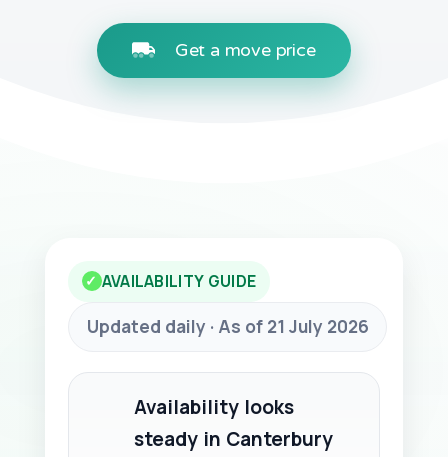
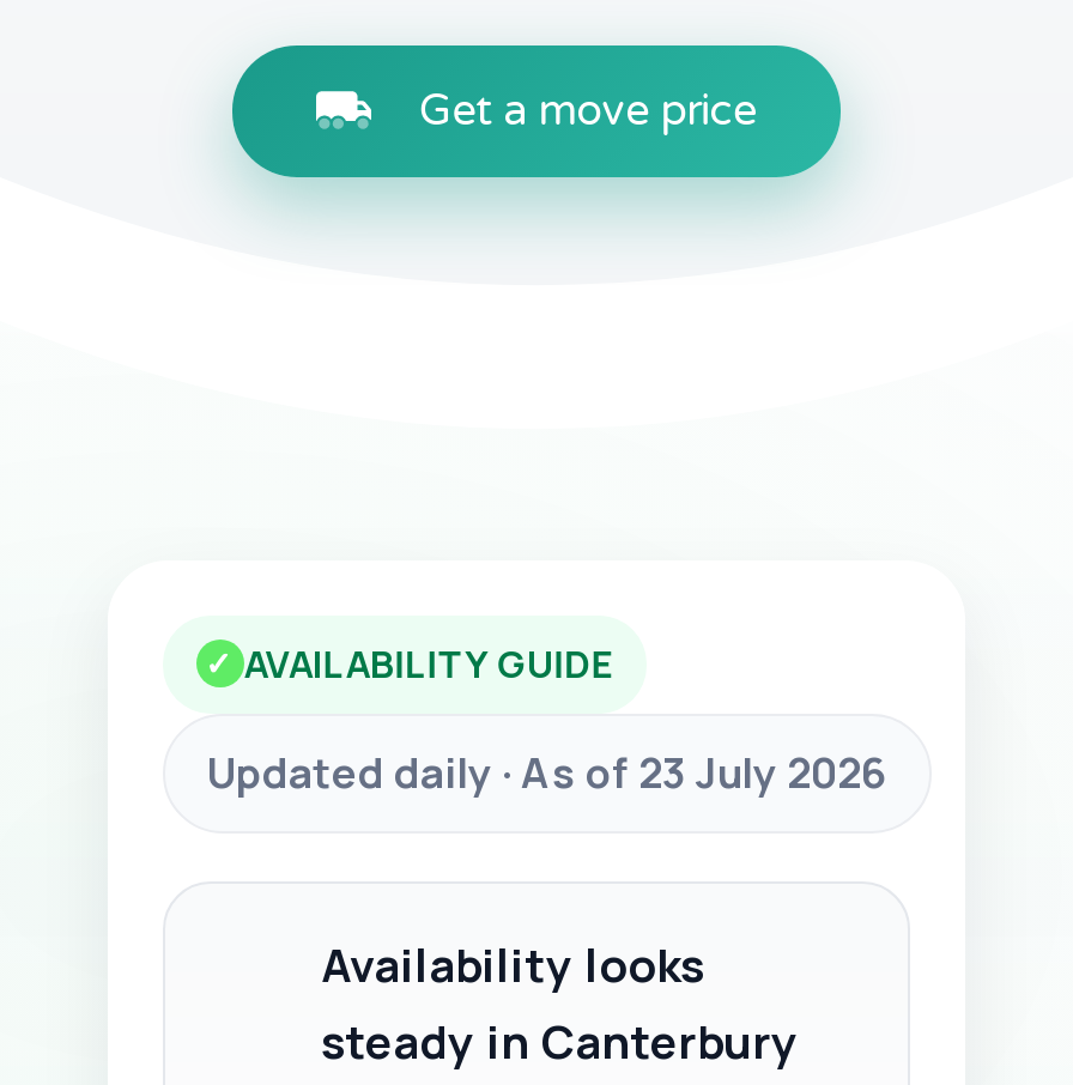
- Updated daily · As of 21 July 2026
+ Updated daily · As of 23 July 2026
